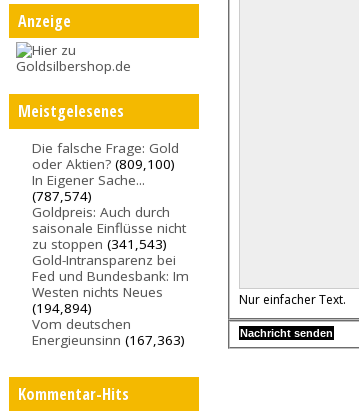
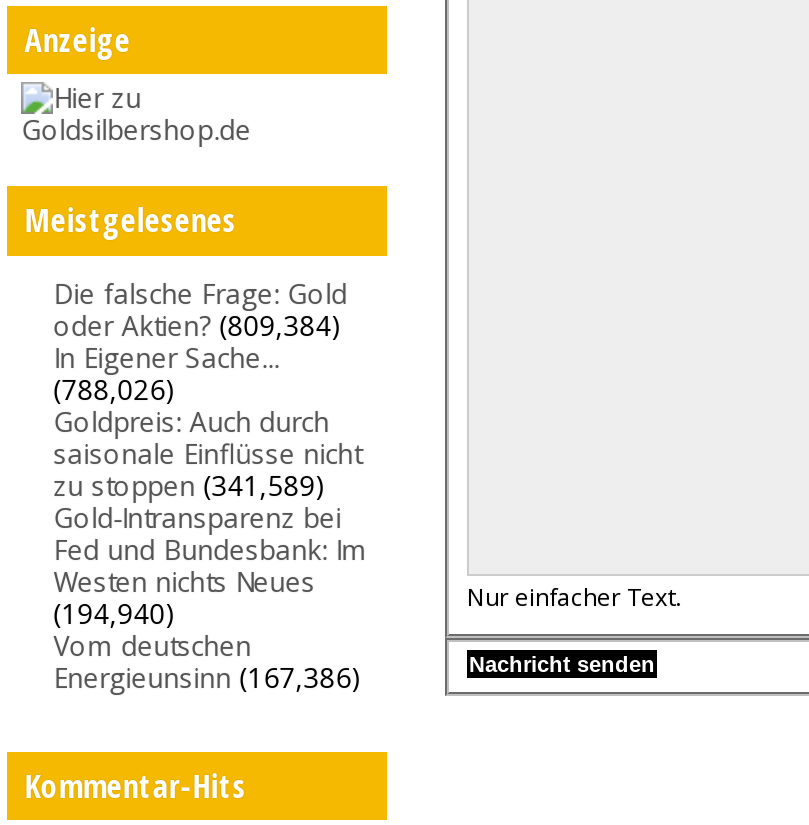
- oder Aktien? (809,100)
+ oder Aktien? (809,384)

- (787,574)
+ (788,026)

- zu stoppen (341,543)
+ zu stoppen (341,589)

- (194,894)
+ (194,940)

- Energieunsinn (167,363)
+ Energieunsinn (167,386)
